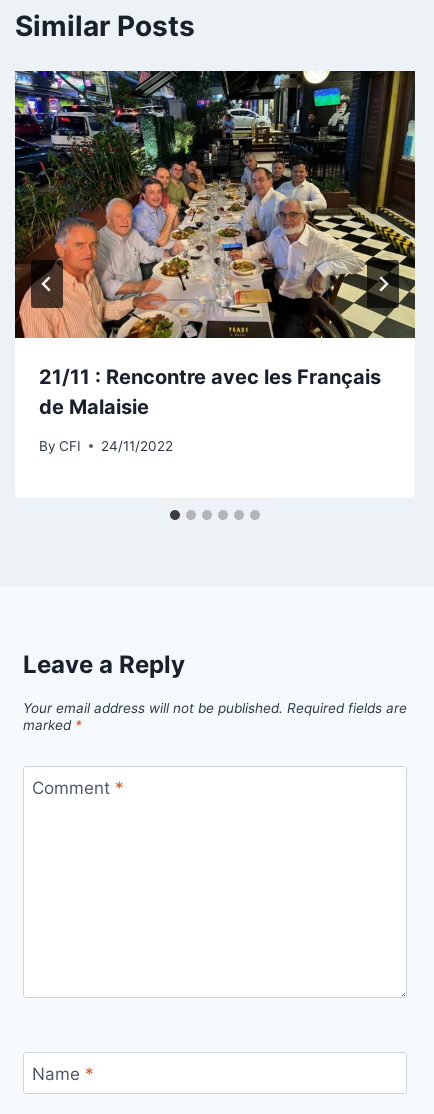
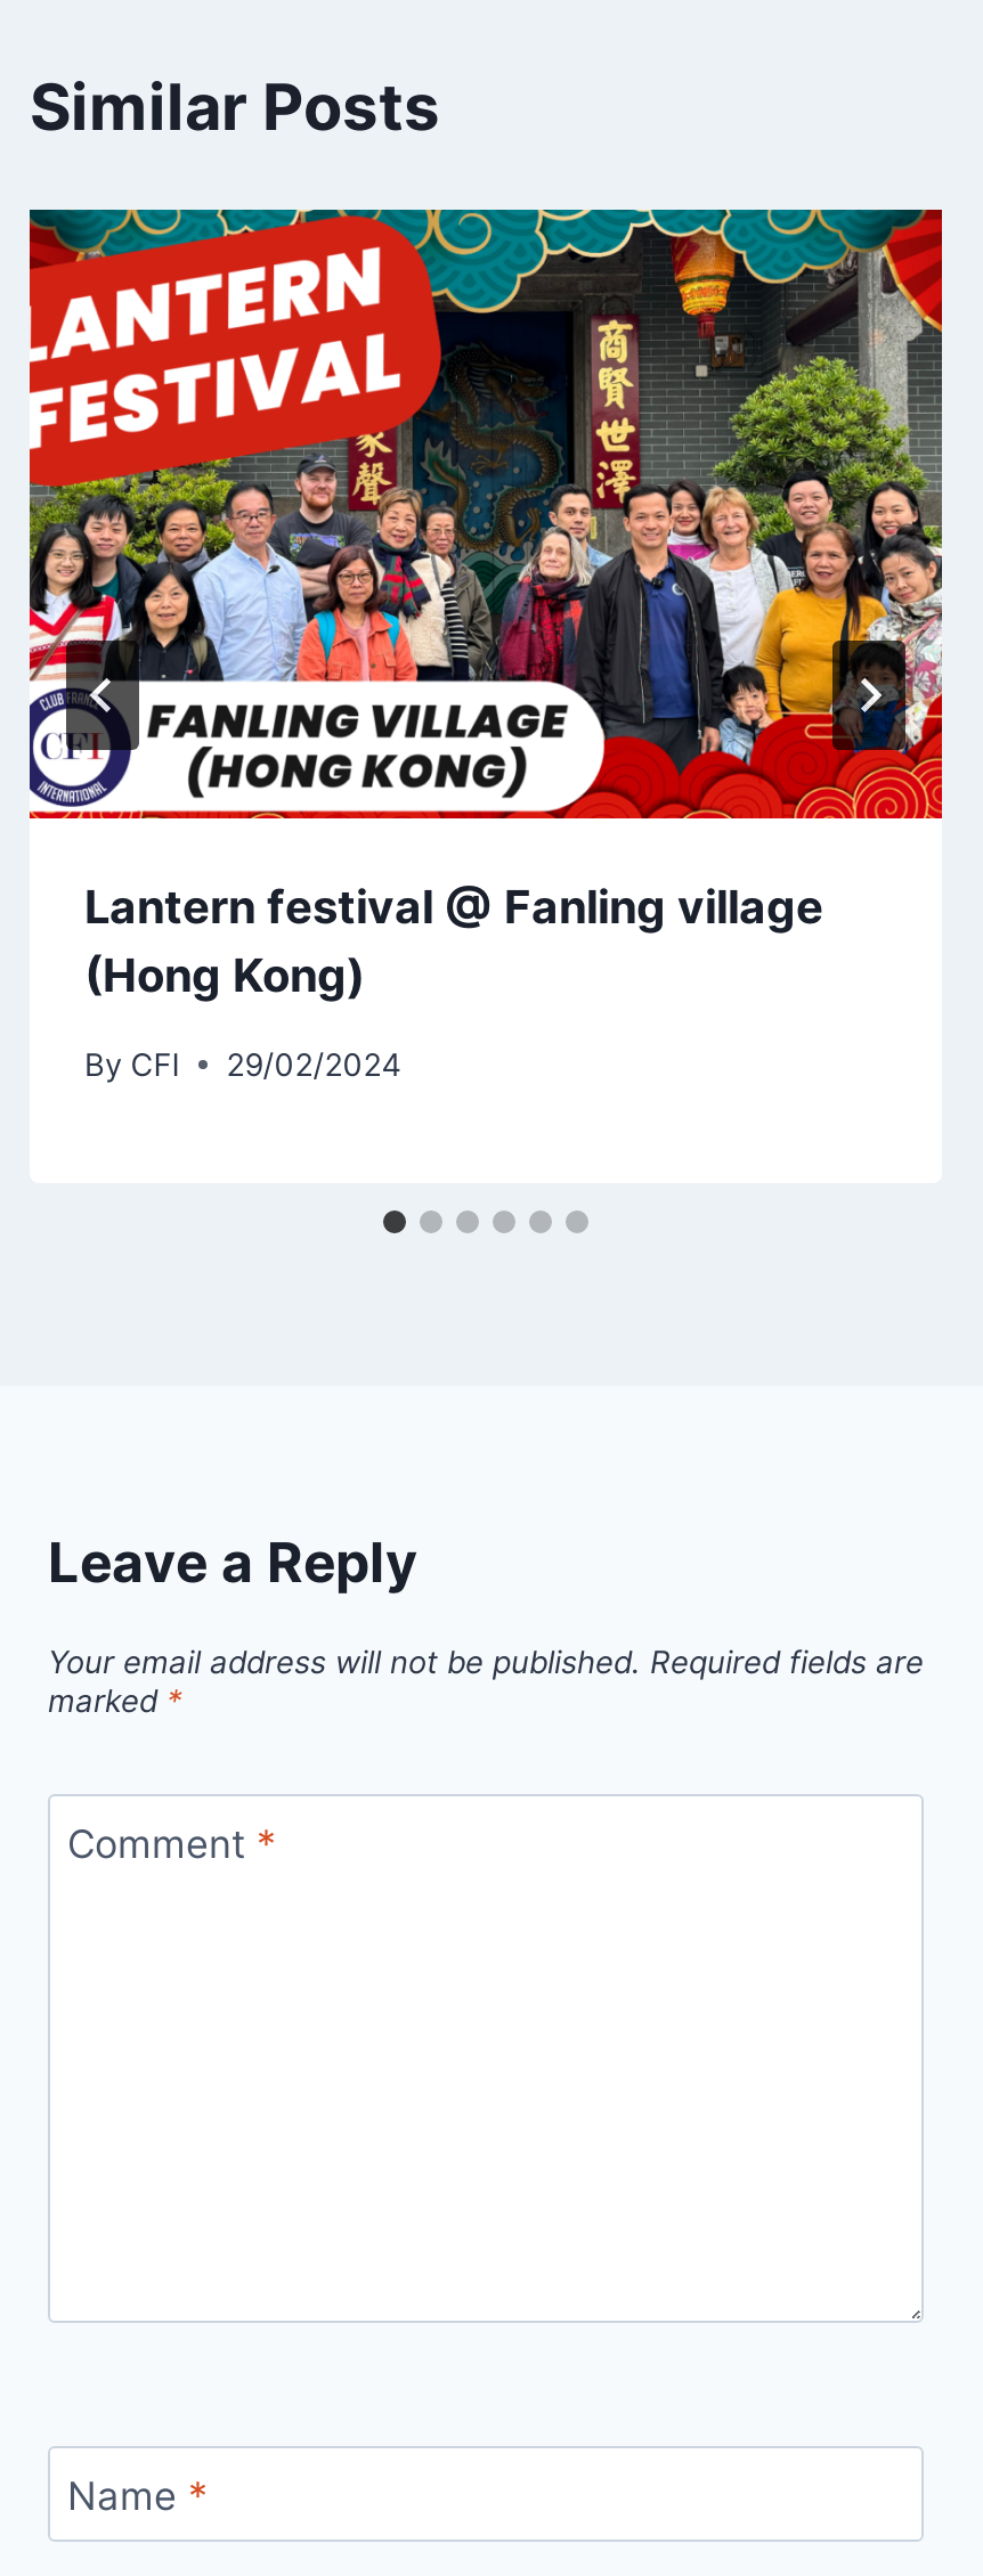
- [image]
- 21/11 : Rencontre avec les Français
- de Malaisie
+ [image]
+ Lantern festival @ Fanling village
+ (Hong Kong)

- By CFI 24/11/2022
+ By CFI 29/02/2024
